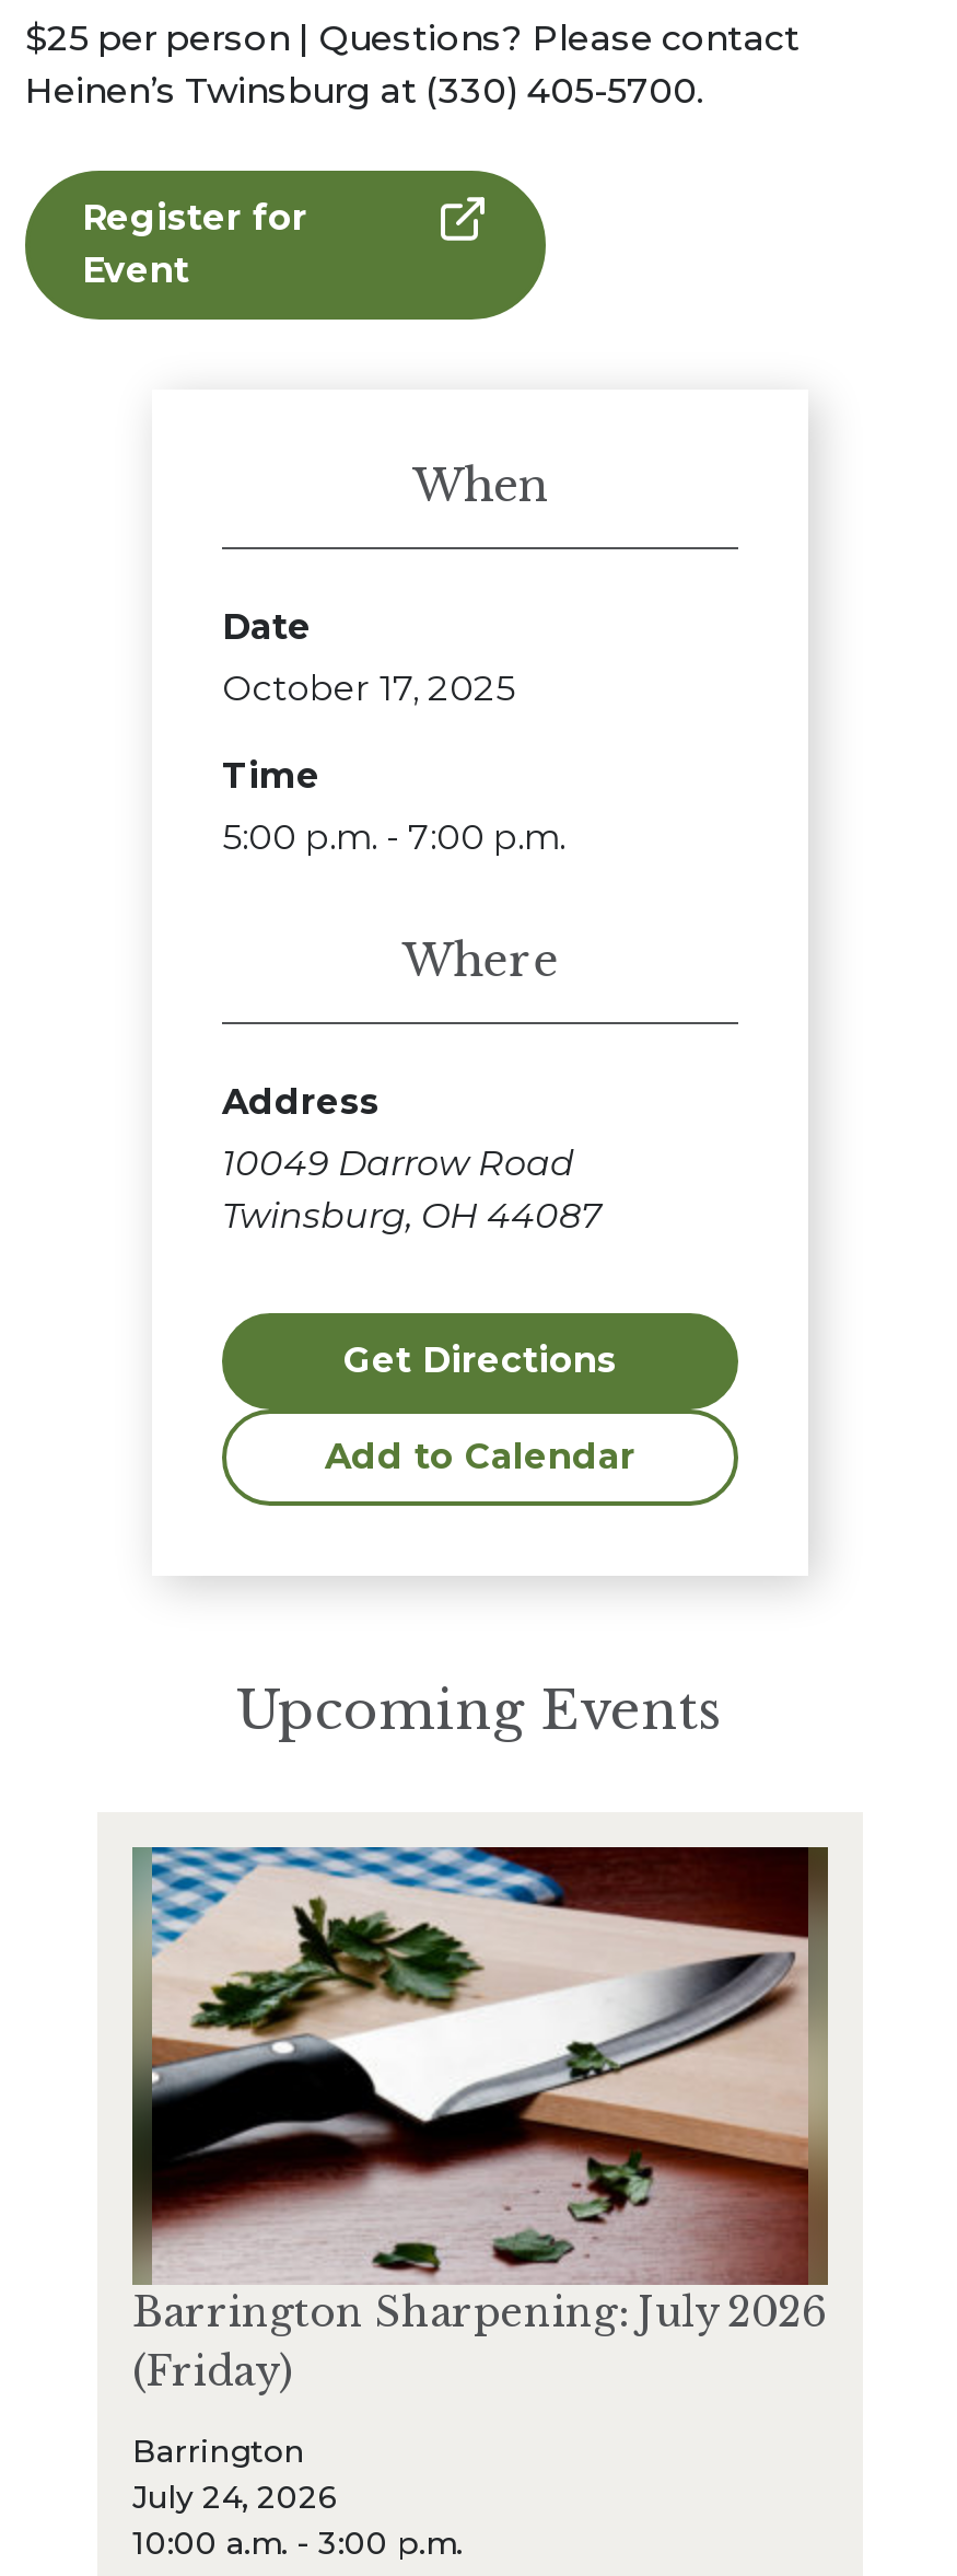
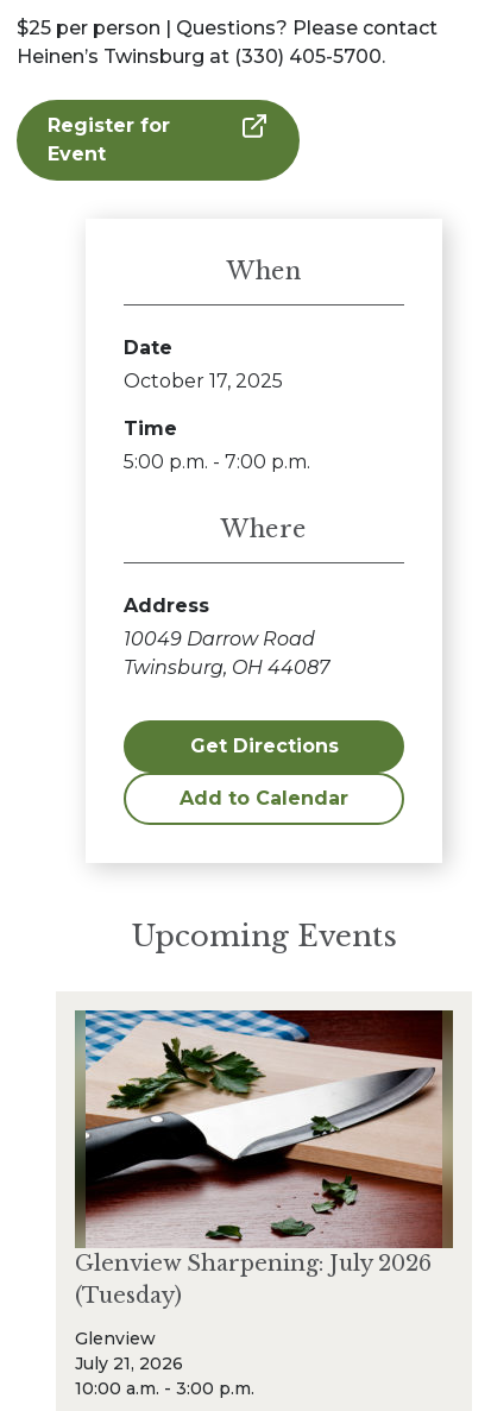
- Barrington Sharpening: July 2026
- (Friday)
+ Glenview Sharpening: July 2026
+ (Tuesday)

- Barrington
- July 24, 2026
+ Glenview
+ July 21, 2026
